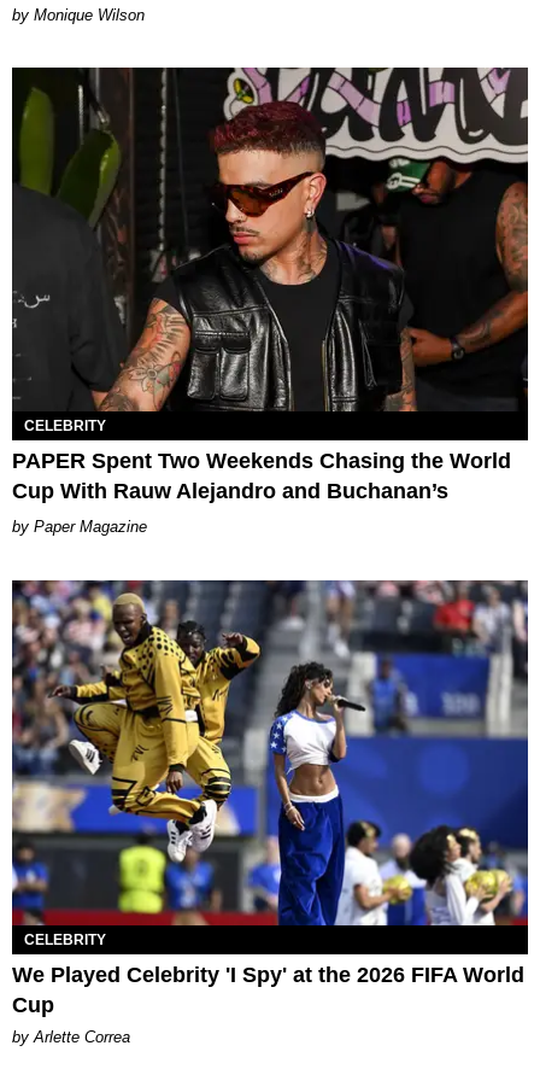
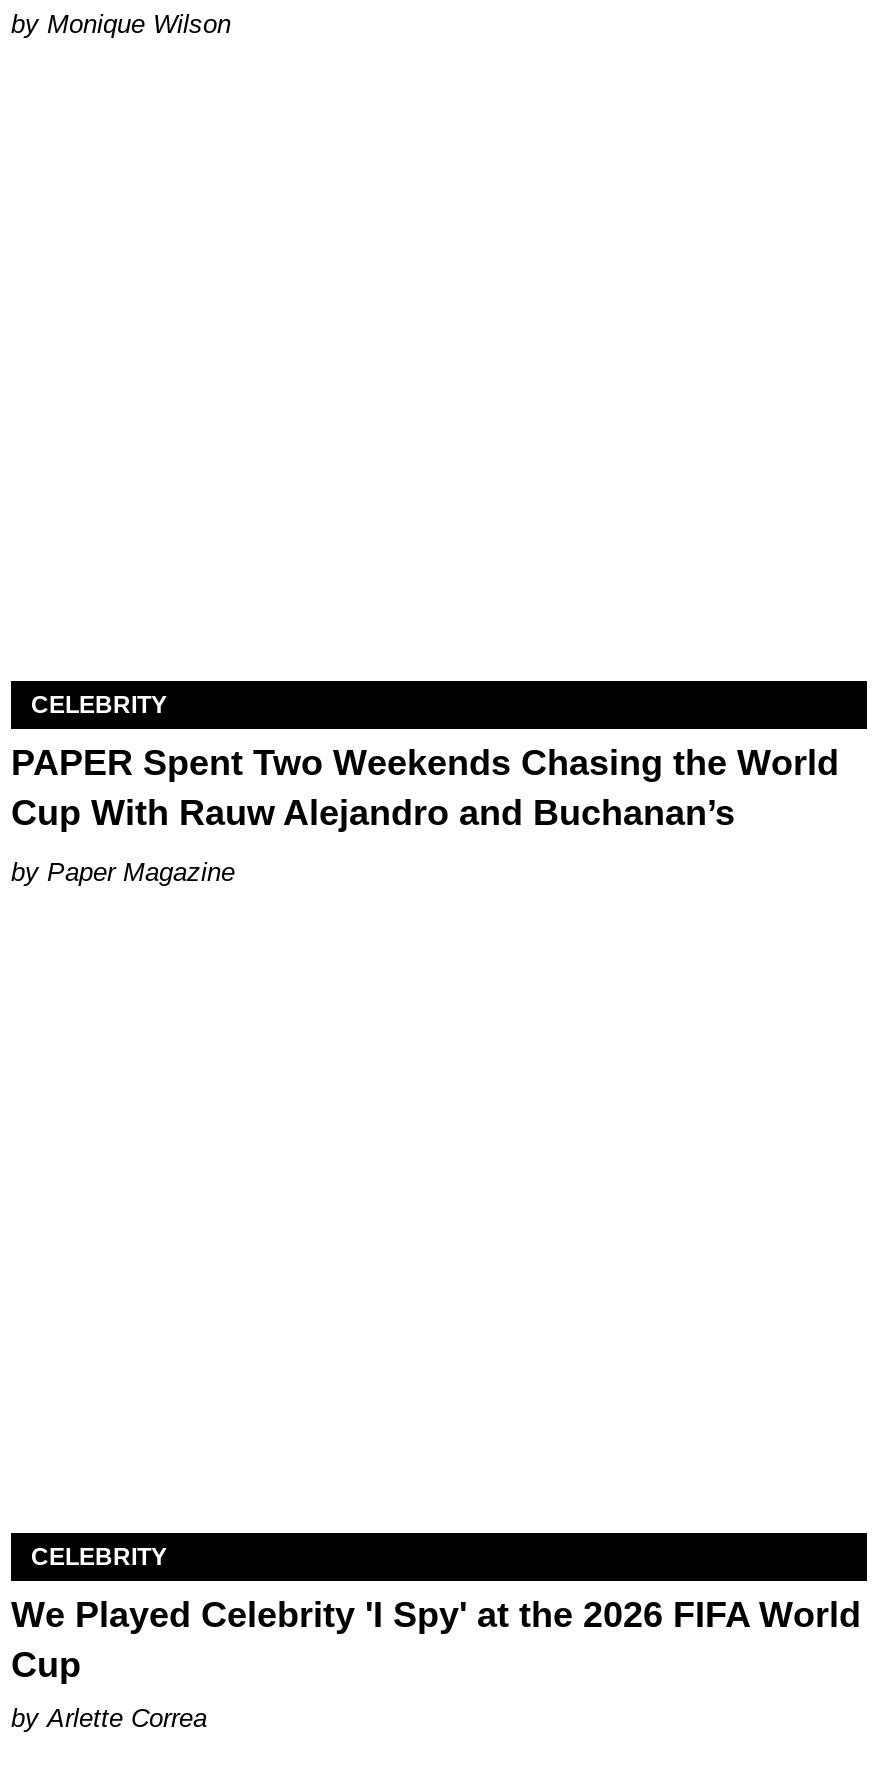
- [image]

- [image]
